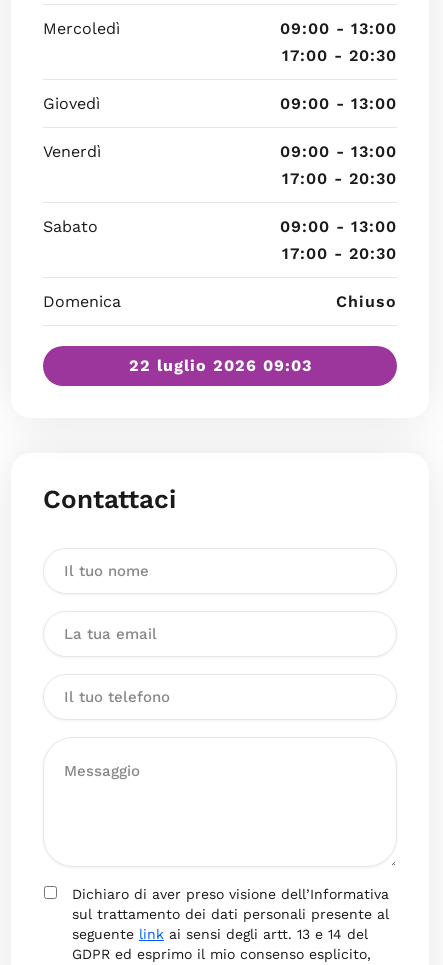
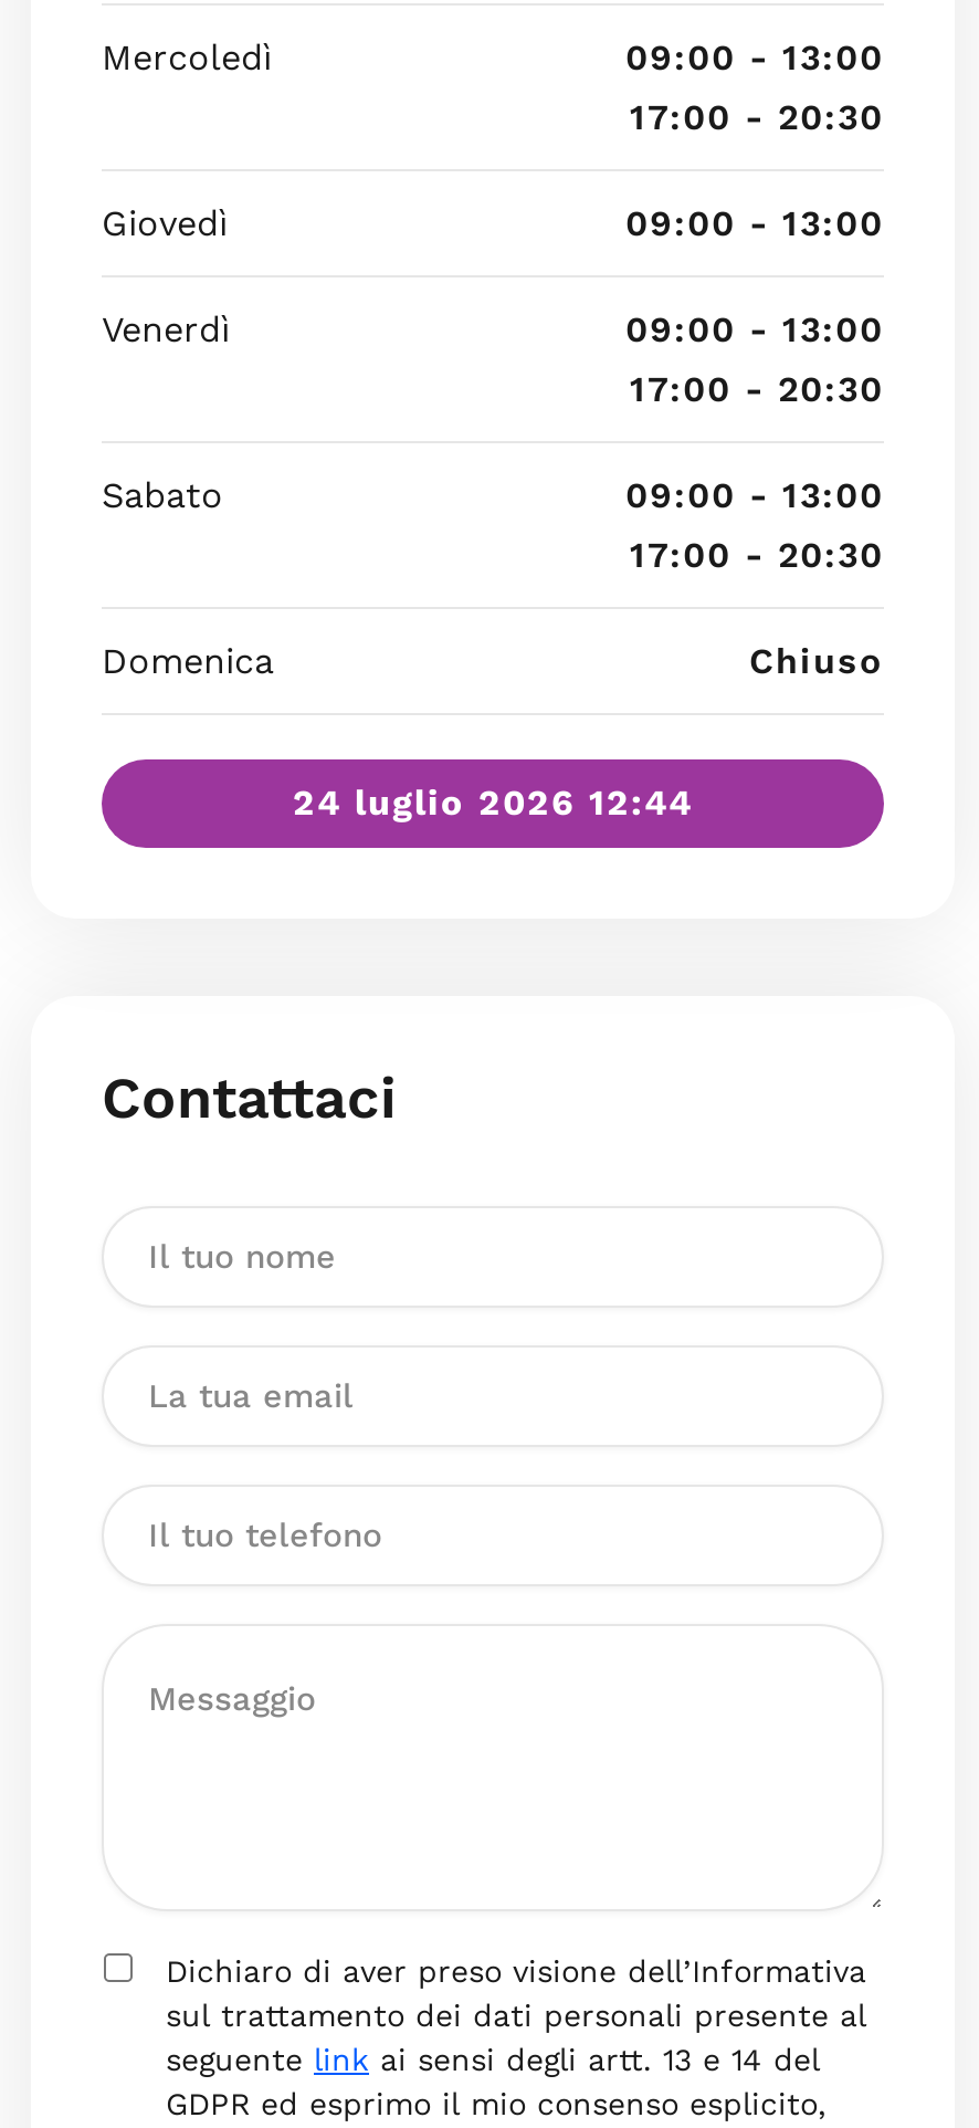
- 22 luglio 2026 09:03
+ 24 luglio 2026 12:44
